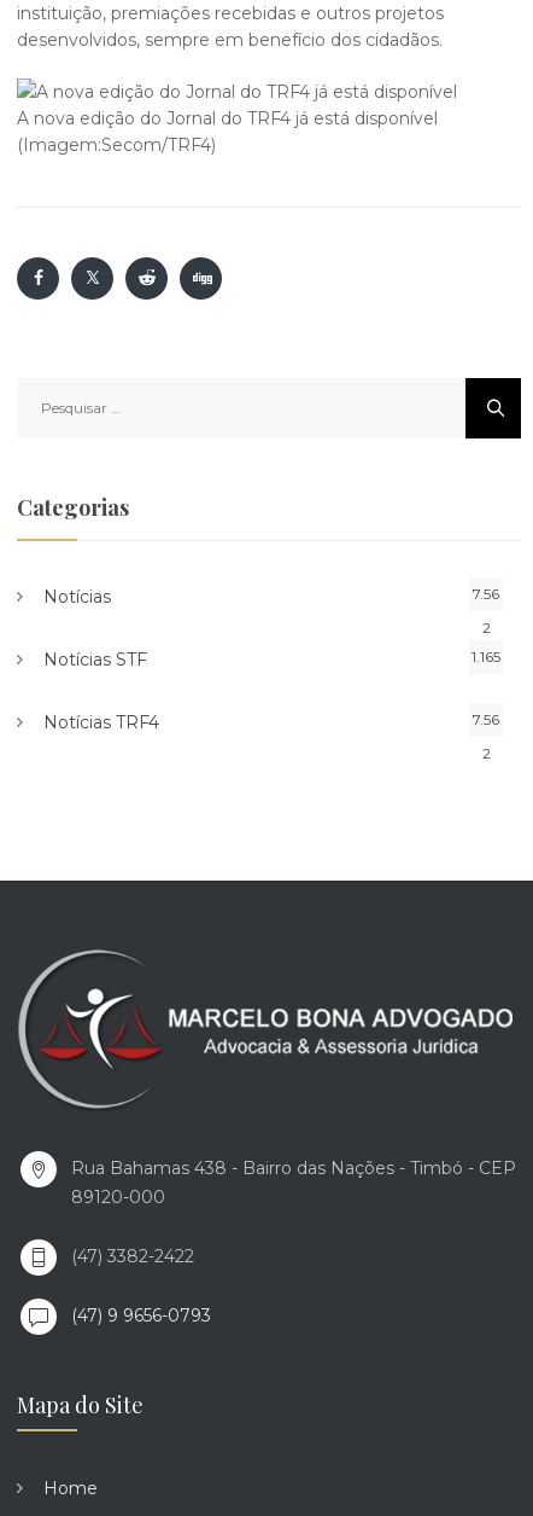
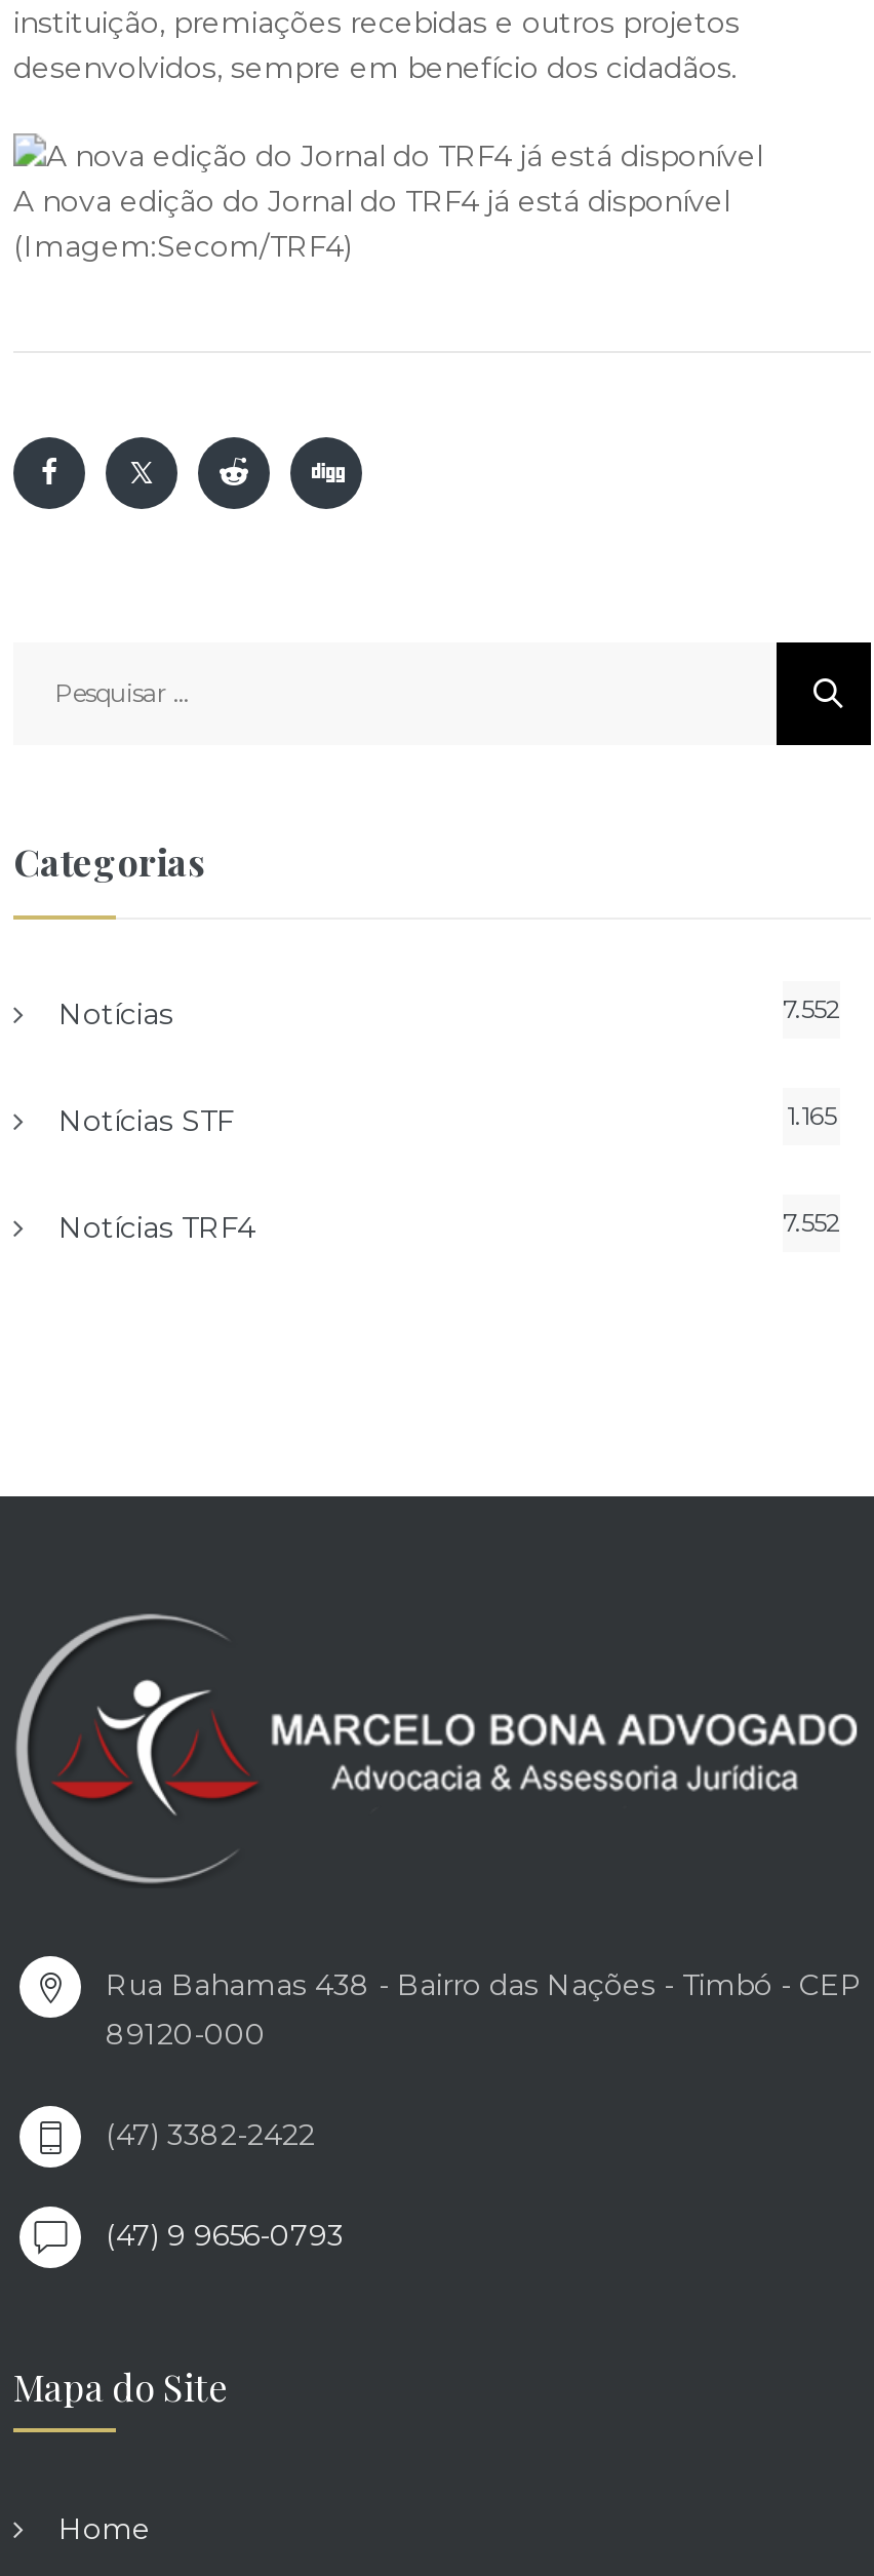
- 7.56
- 2
+ 7.552

- 7.56
- 2
+ 7.552
